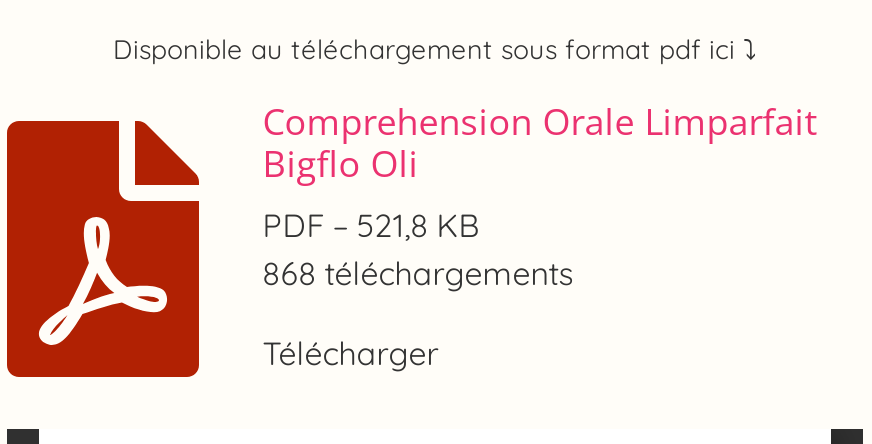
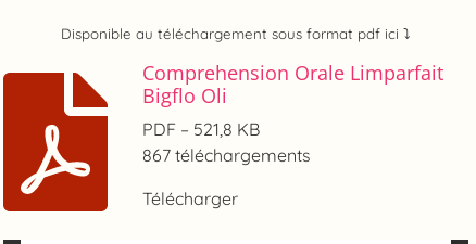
- 868 téléchargements
+ 867 téléchargements
